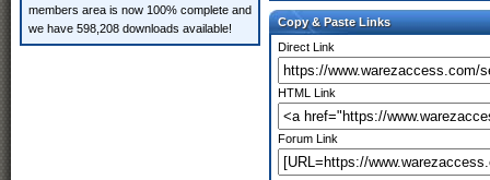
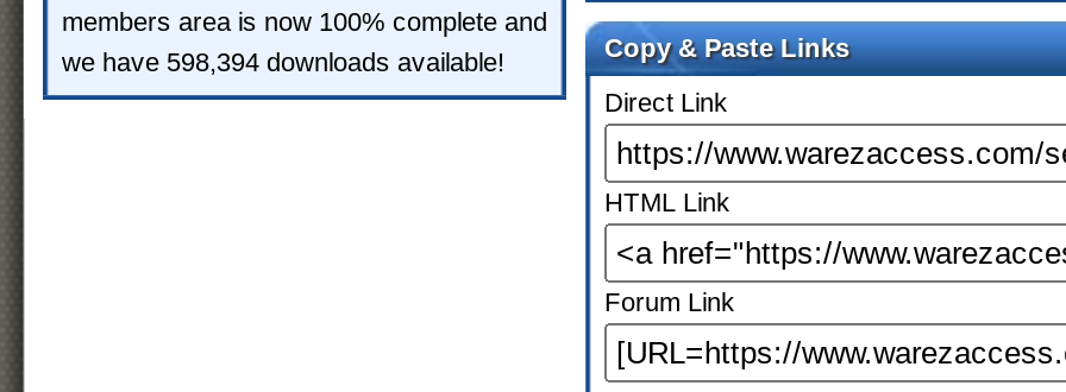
- we have 598,208 downloads available!
+ we have 598,394 downloads available!
